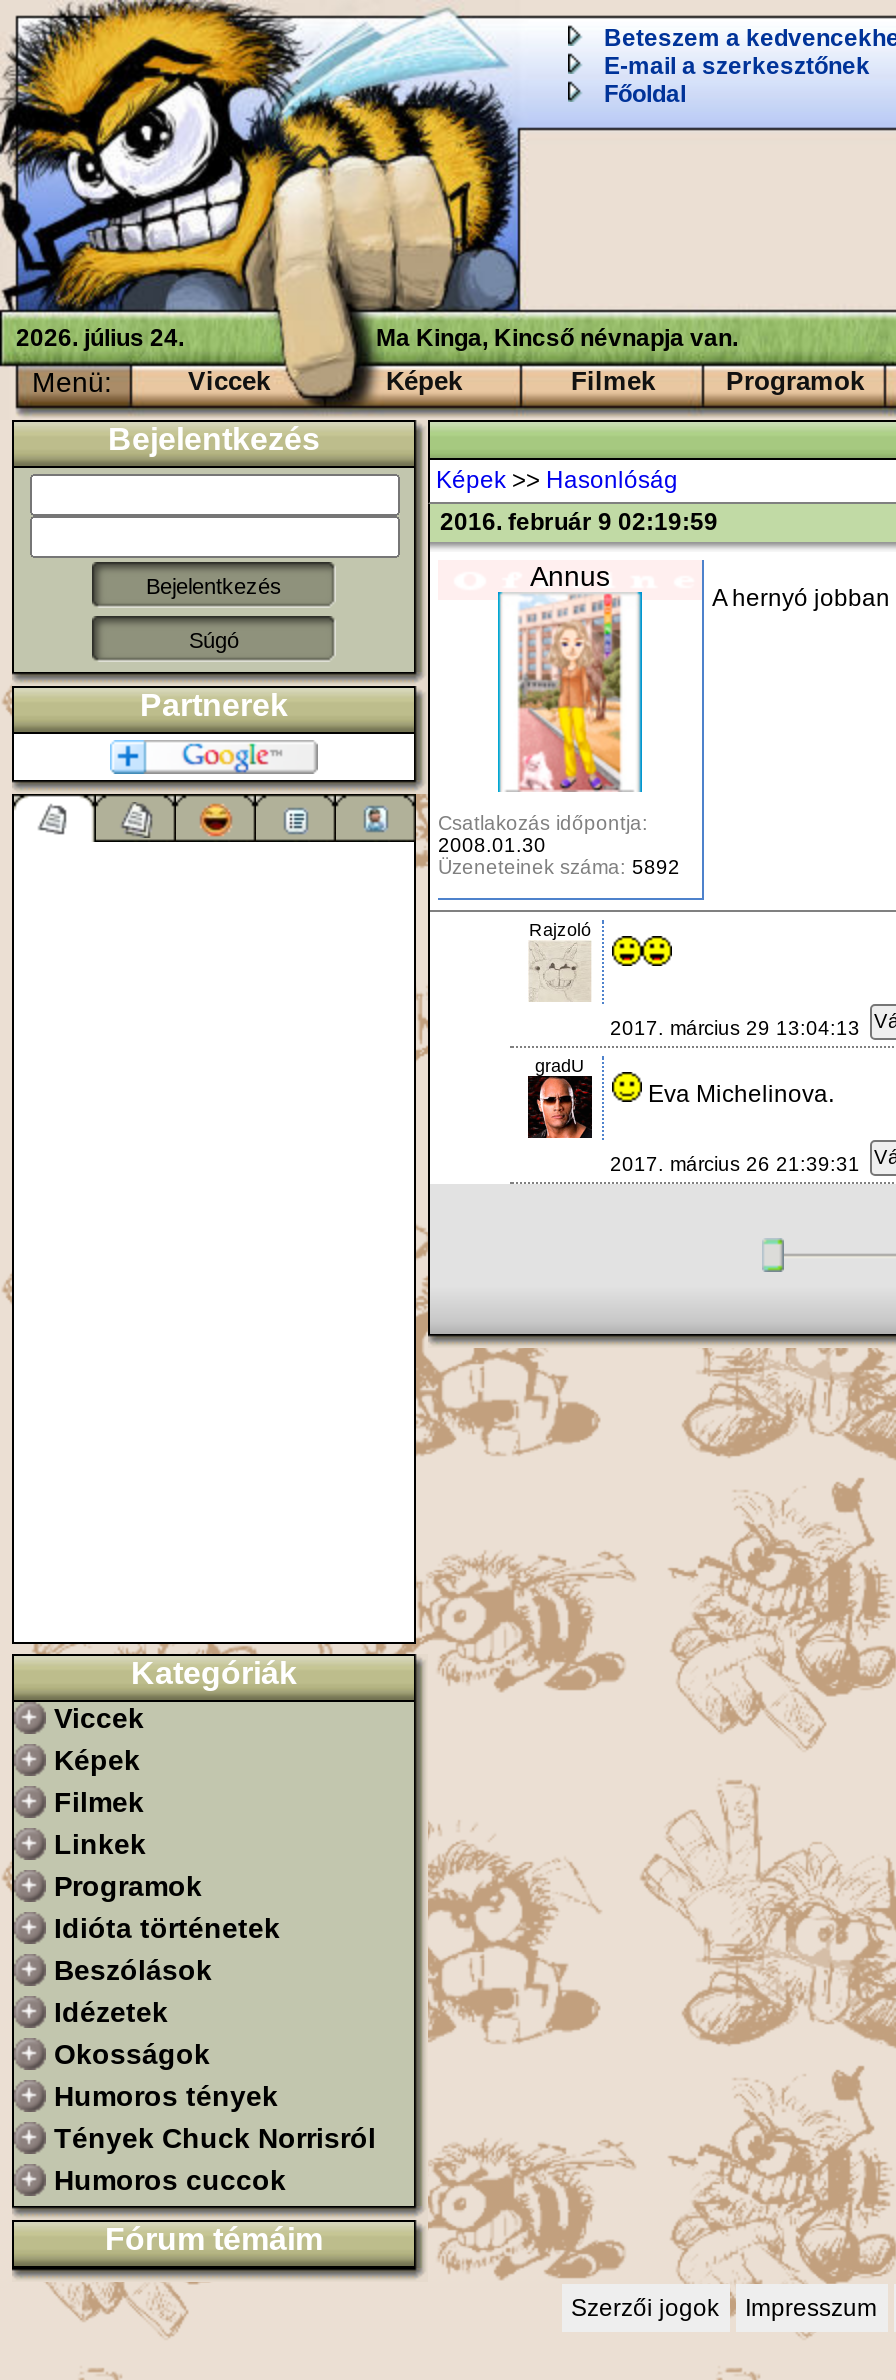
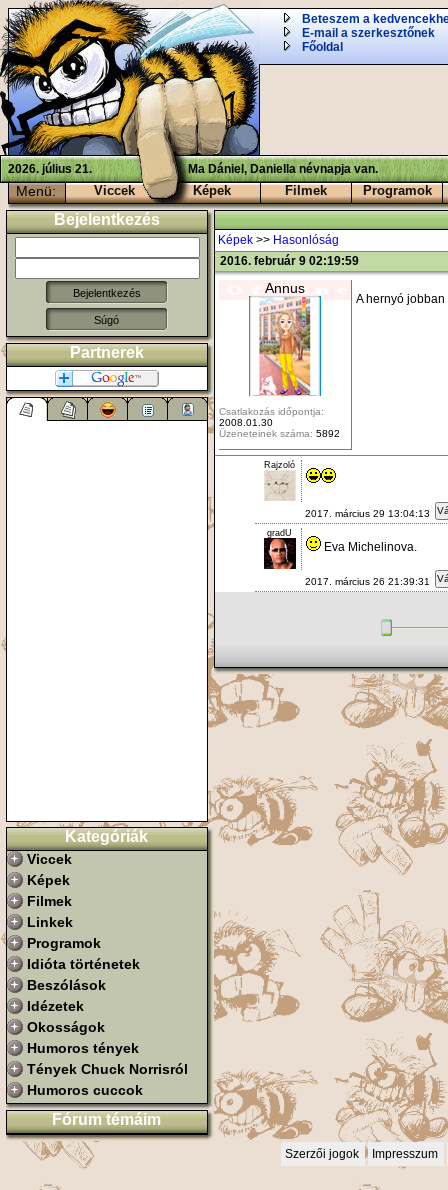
- 2026. július 24.
+ 2026. július 21.

- Ma Kinga, Kincső névnapja van.
+ Ma Dániel, Daniella névnapja van.
